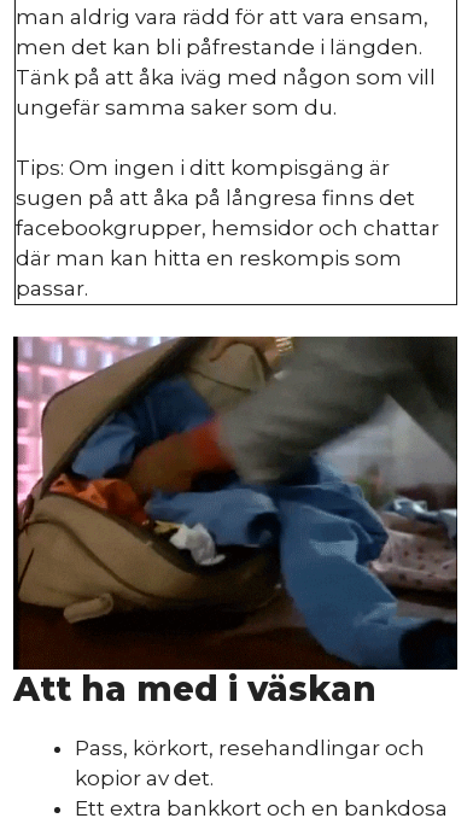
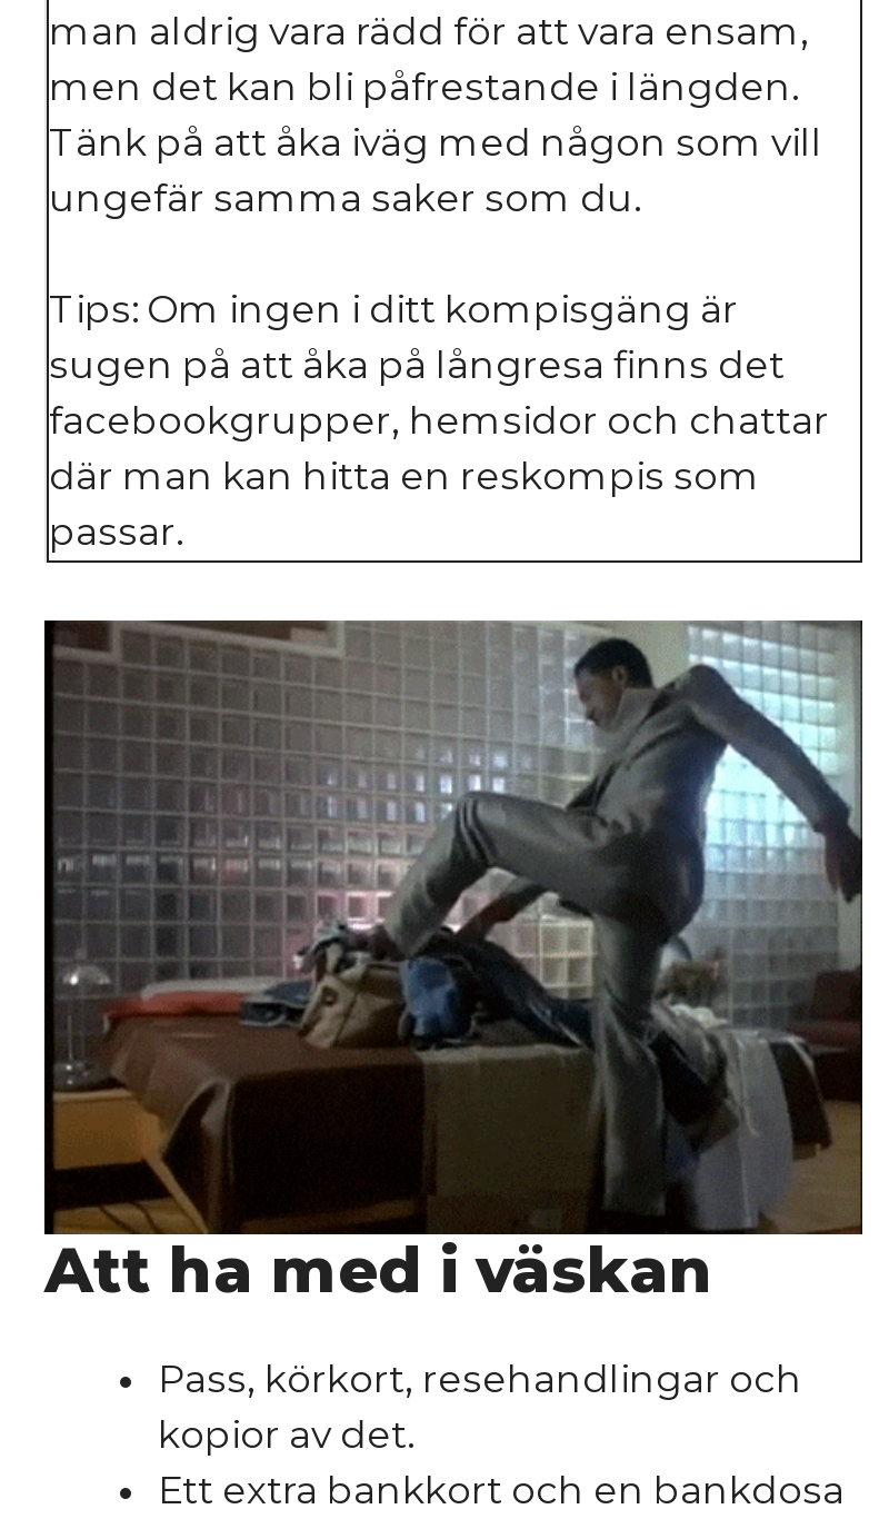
- [image]
+ [image]
